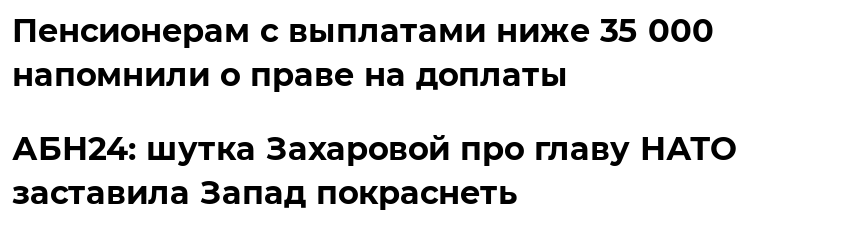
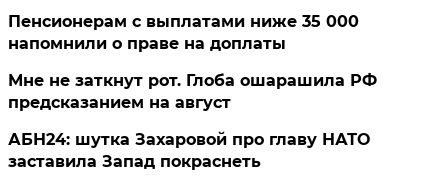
+ Мне не заткнут рот. Глоба ошарашила РФ
+ предсказанием на август
